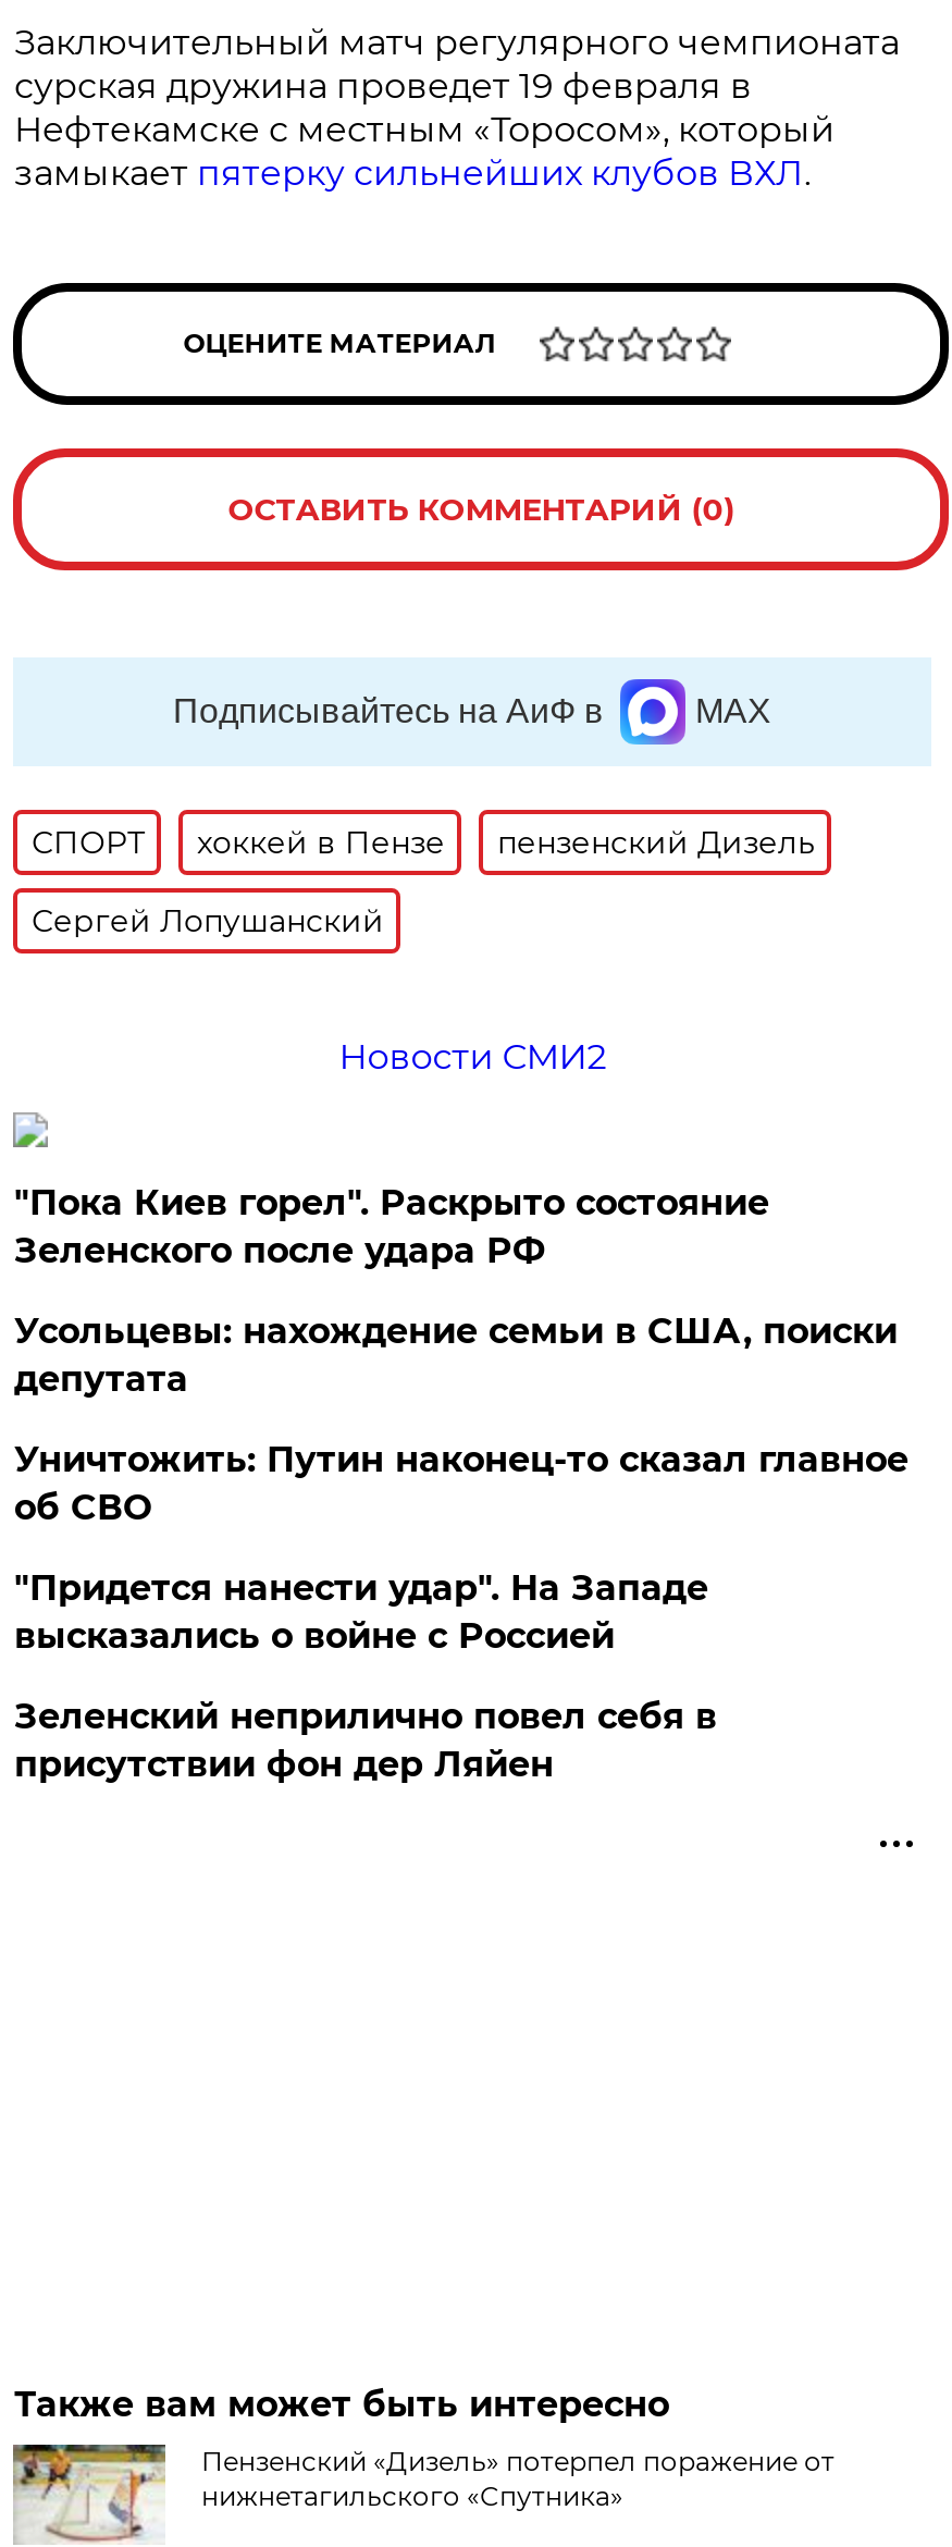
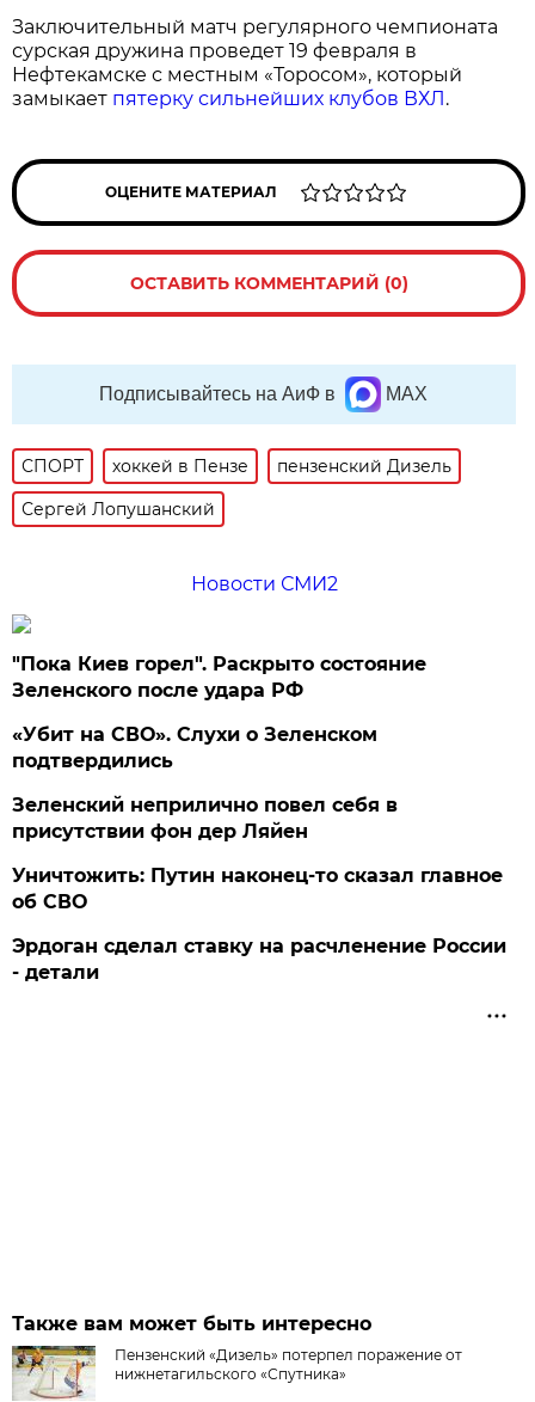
- Усольцевы: нахождение семьи в США, поиски
- депутата
- "Придется нанести удар". На Западе
- высказались о войне с Россией
+ «Убит на СВО». Слухи о Зеленском
+ подтвердились

moved down: Уничтожить: Путин наконец-то сказал главное | об СВО

moved up: Зеленский неприлично повел cебя в | присутствии фон дер Ляйен

+ Эрдоган сделал ставку на расчленение России
+ - детали
